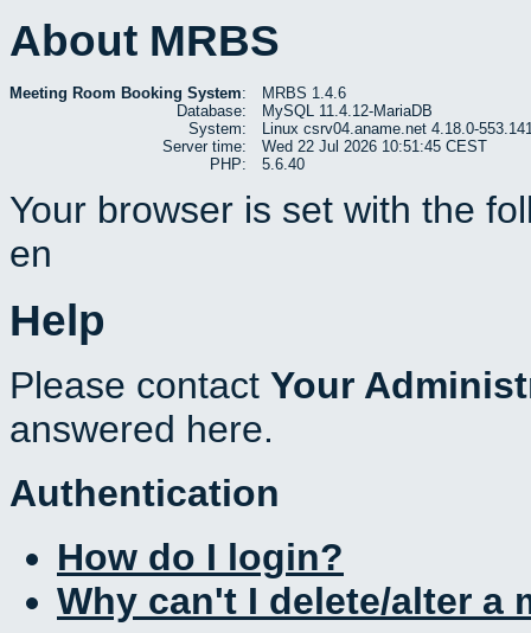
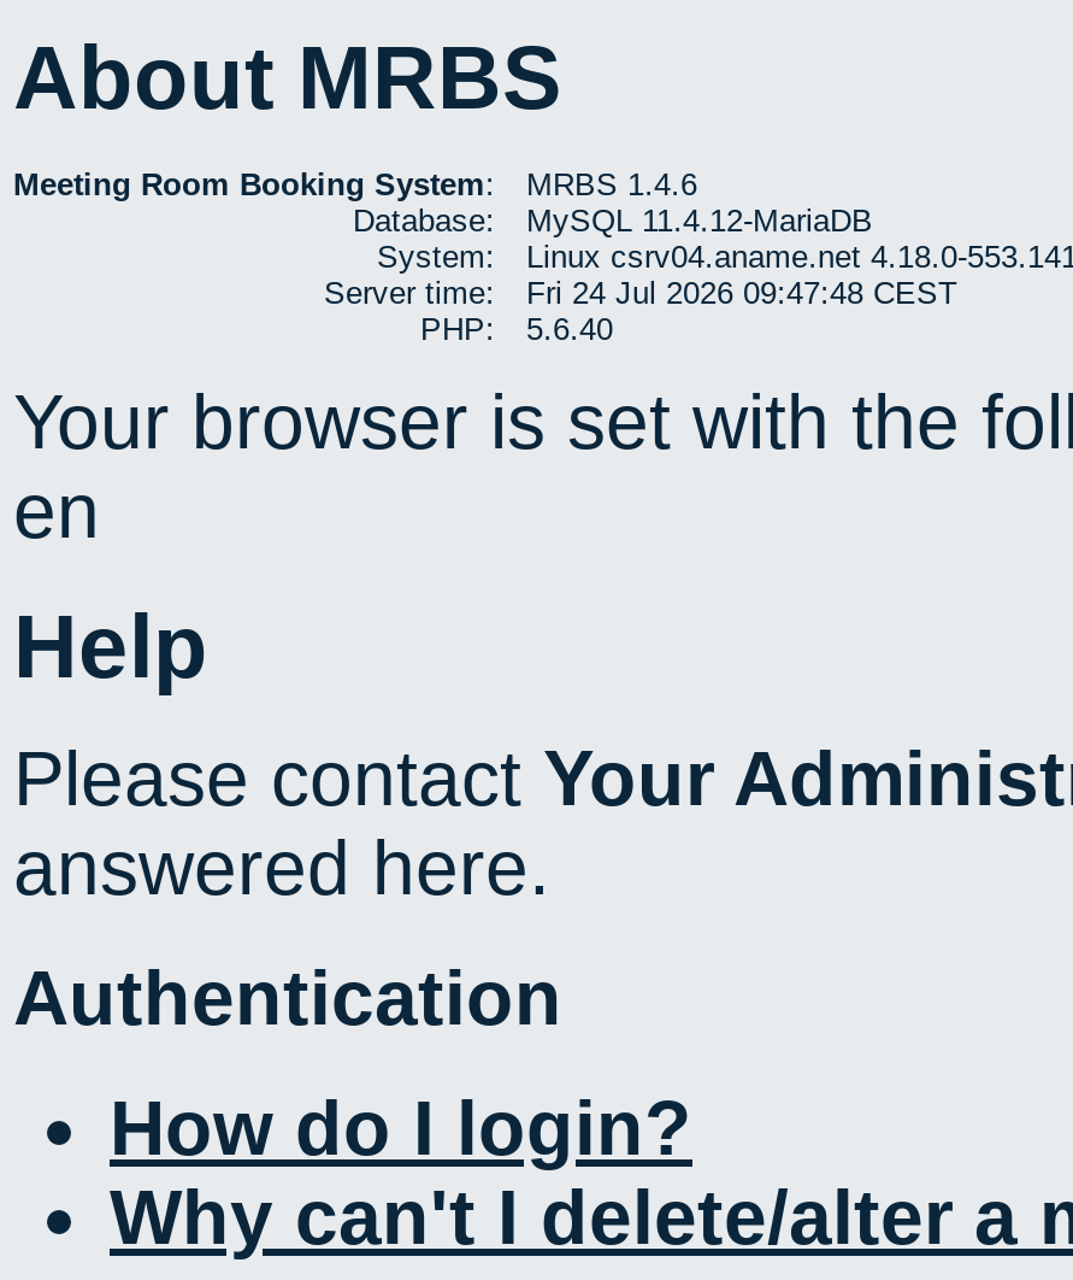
- Server time: Wed 22 Jul 2026 10:51:45 CEST
+ Server time: Fri 24 Jul 2026 09:47:48 CEST
